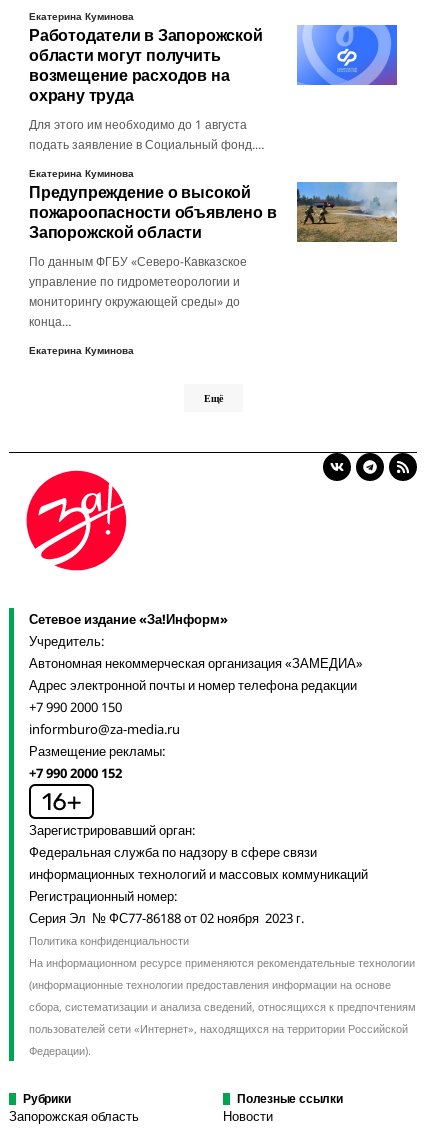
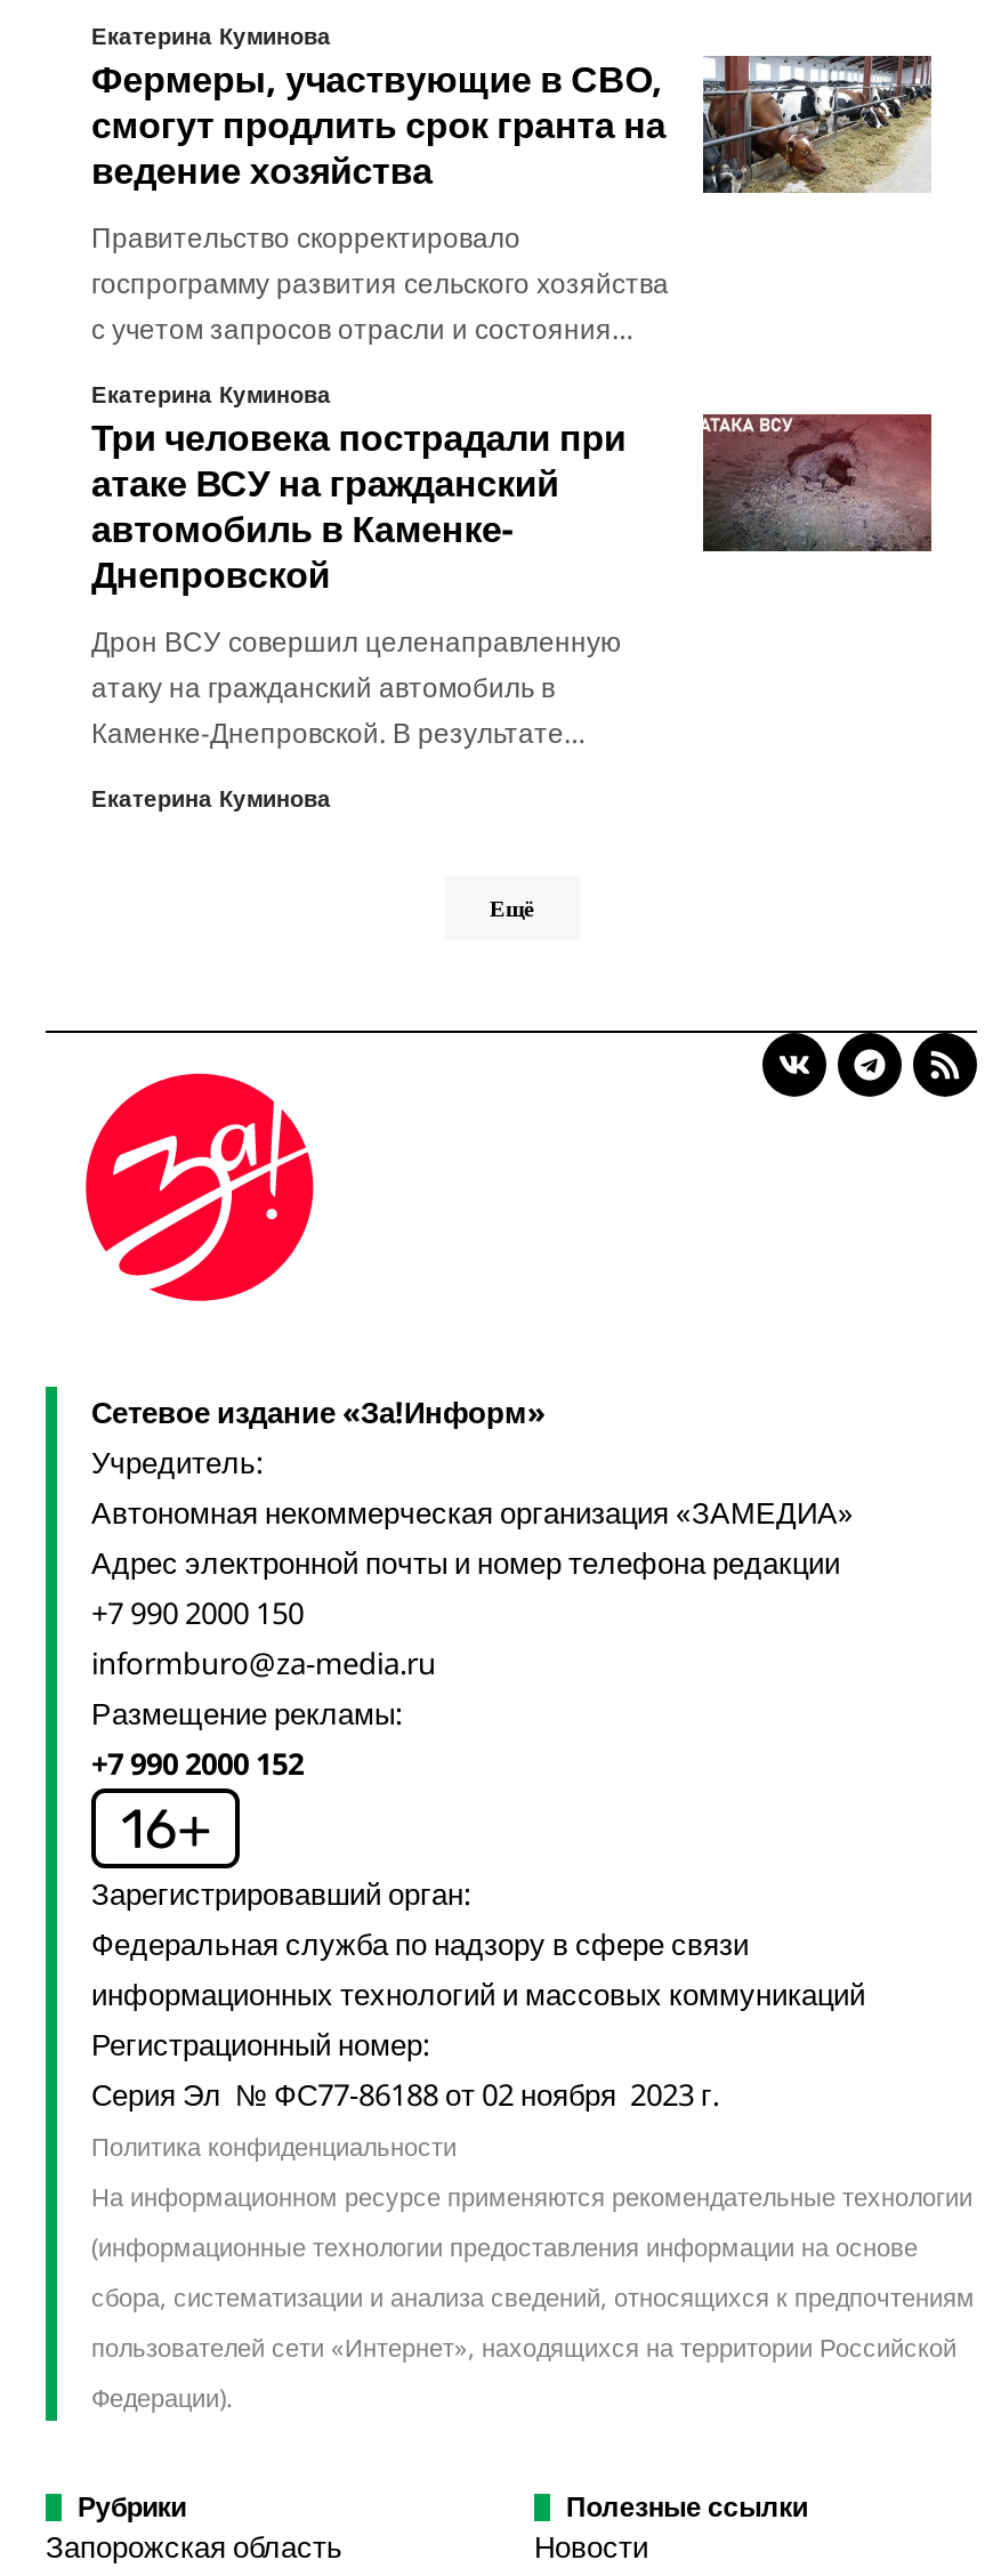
- [image]
- Работодатели в Запорожской
- области могут получить
- возмещение расходов на
- охрану труда
+ [image]
+ Фермеры, участвующие в СВО,
+ смогут продлить срок гранта на
+ ведение хозяйства

- Для этого им необходимо до 1 августа
- подать заявление в Социальный фонд.…
+ Правительство скорректировало
+ госпрограмму развития сельского хозяйства
+ с учетом запросов отрасли и состояния…

- [image]
- Предупреждение о высокой
- пожароопасности объявлено в
- Запорожской области
+ [image]
+ Три человека пострадали при
+ атаке ВСУ на гражданский
+ автомобиль в Каменке-
+ Днепровской

- По данным ФГБУ «Северо-Кавказское
- управление по гидрометеорологии и
- мониторингу окружающей среды» до
- конца…
+ Дрон ВСУ совершил целенаправленную
+ атаку на гражданский автомобиль в
+ Каменке-Днепровской. В результате…
